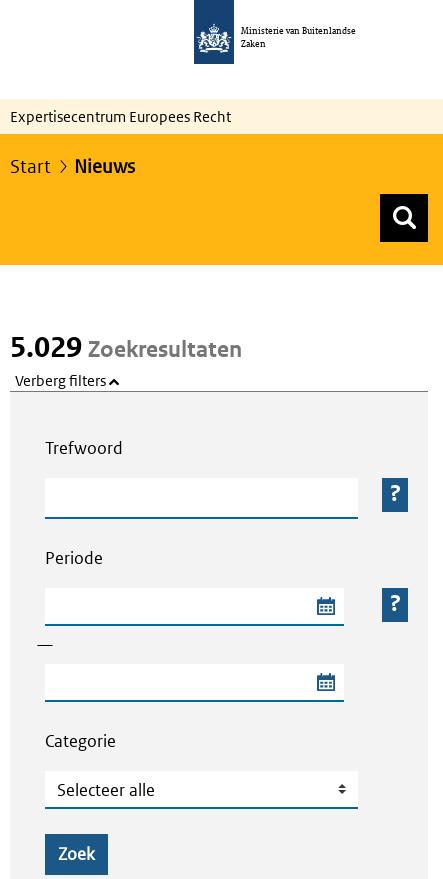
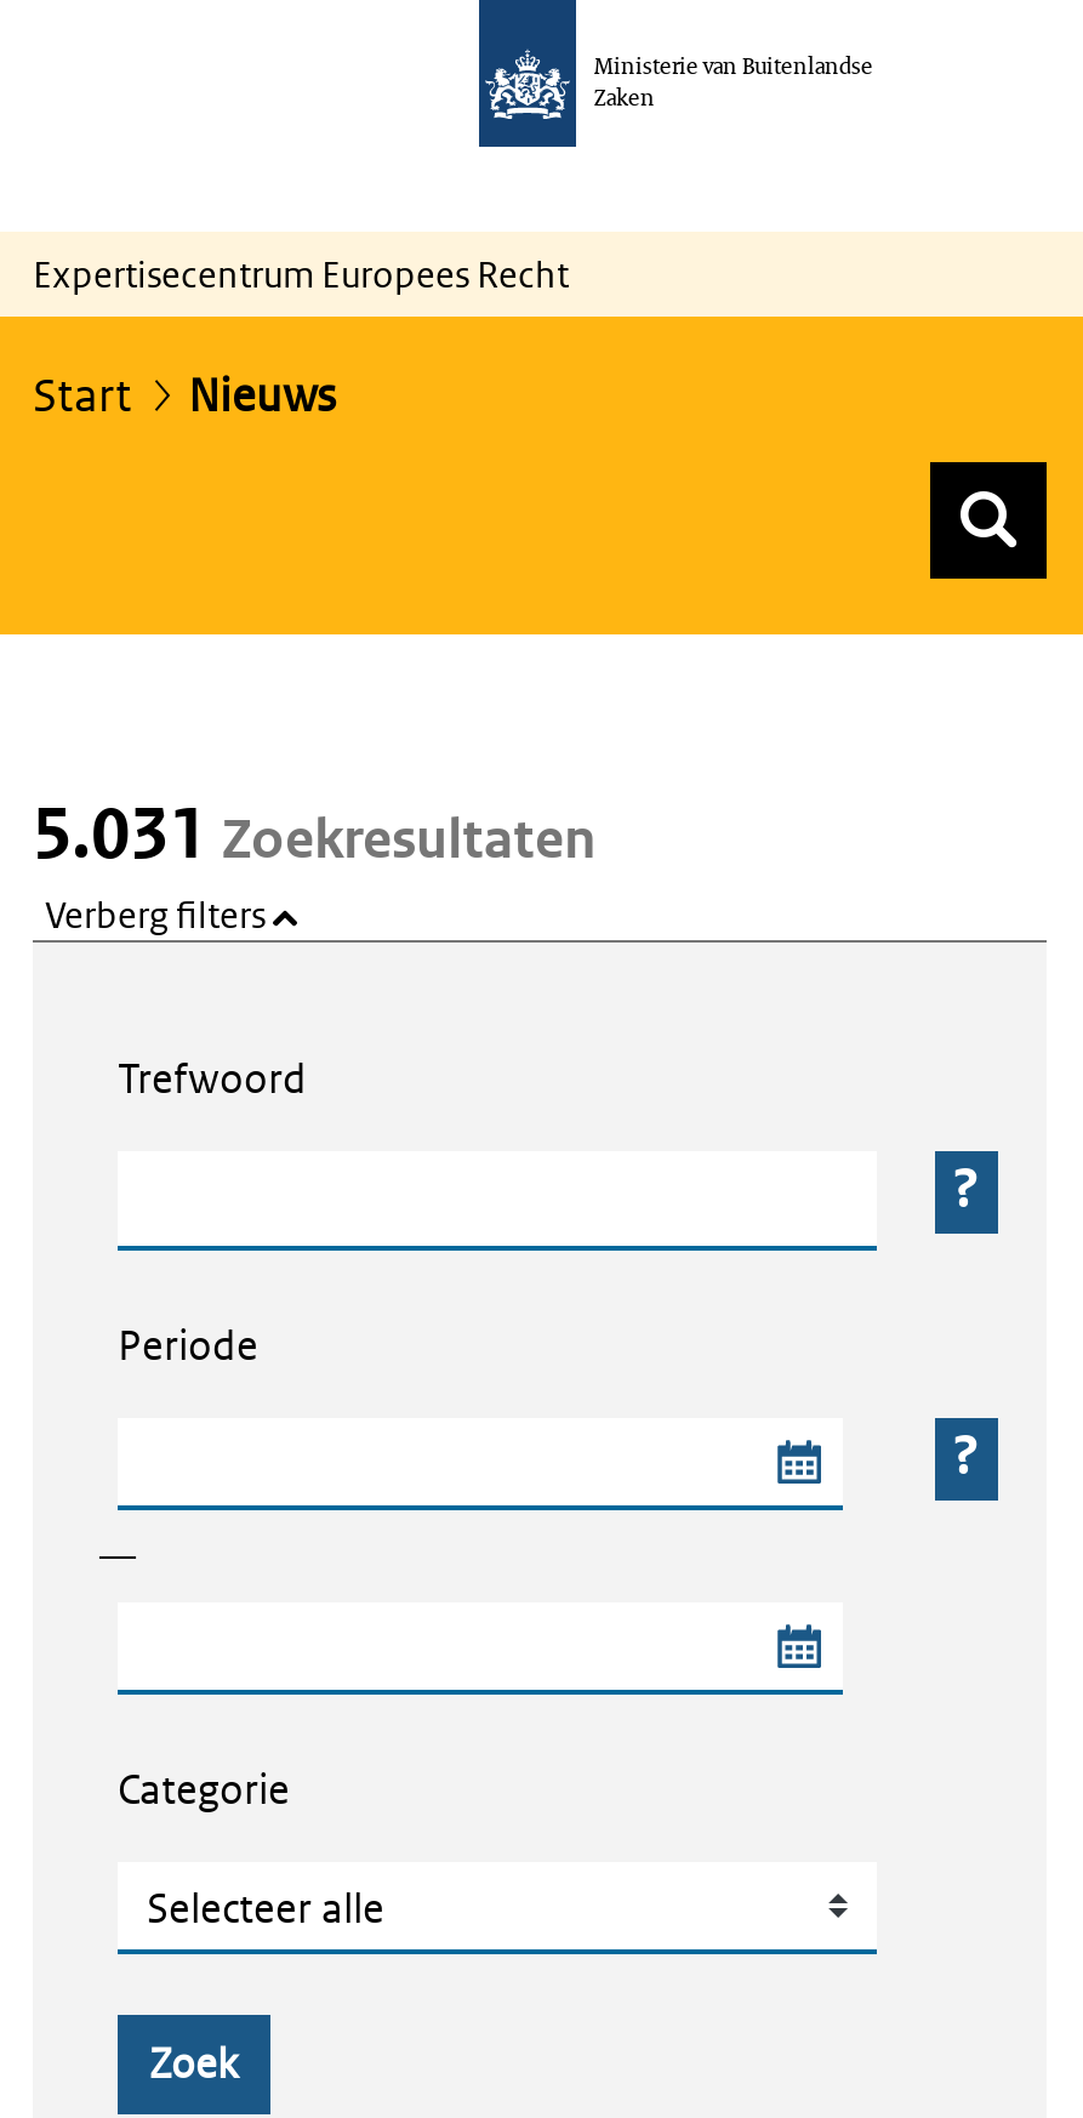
- 5.029 Zoekresultaten
+ 5.031 Zoekresultaten
